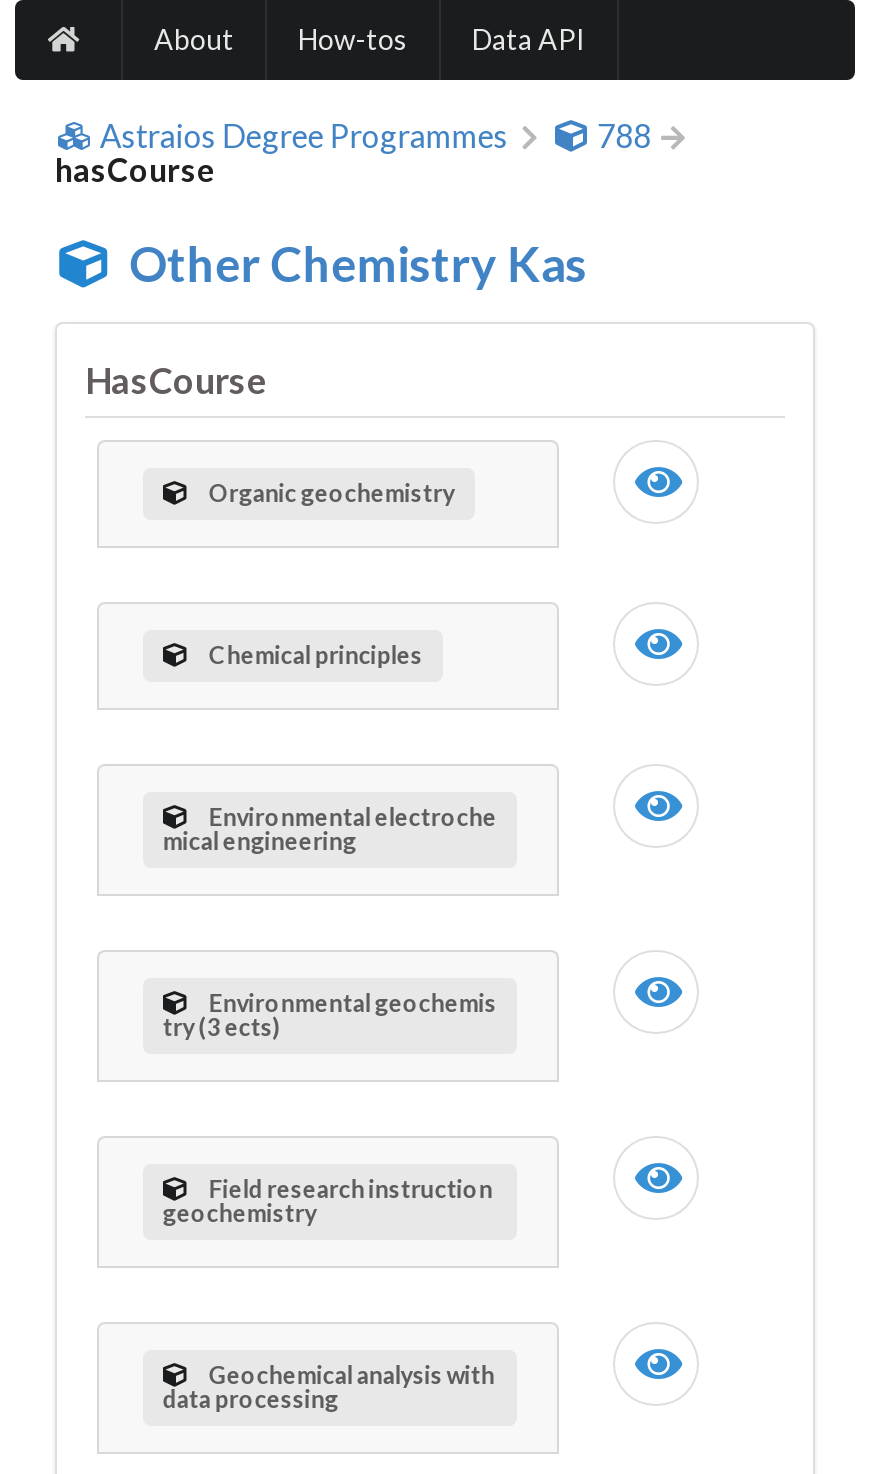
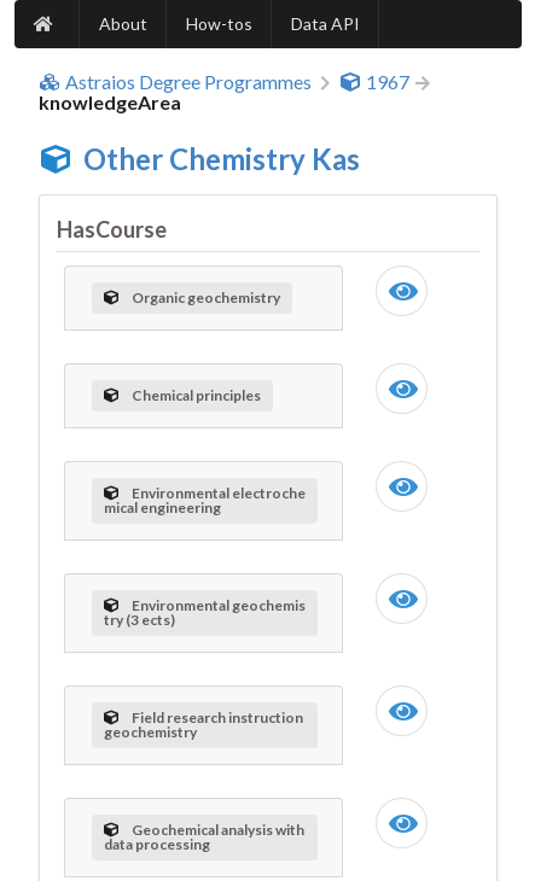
- 788
- hasCourse
+ 1967
+ knowledgeArea
